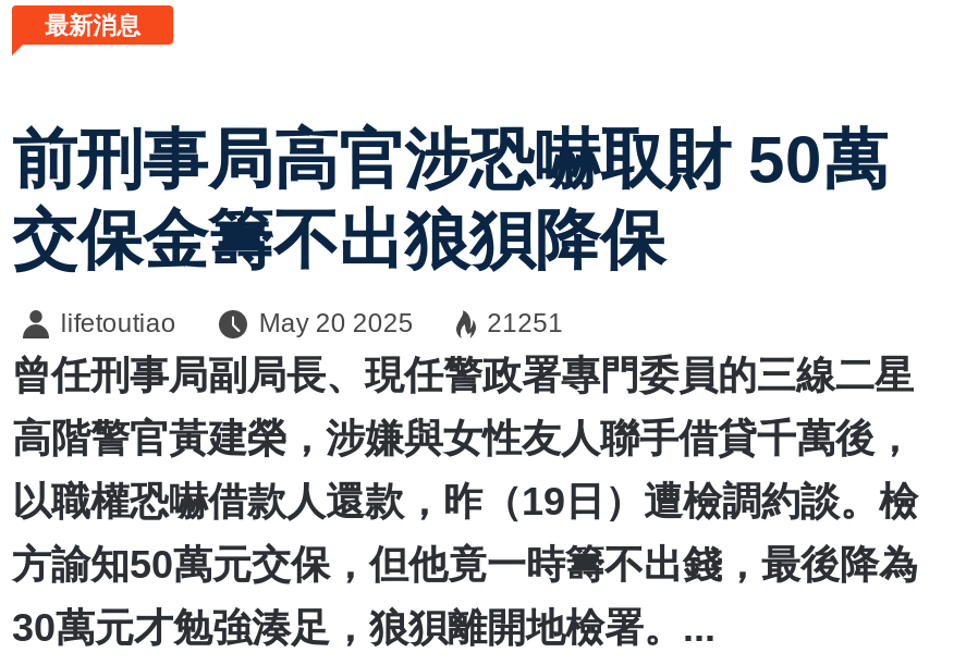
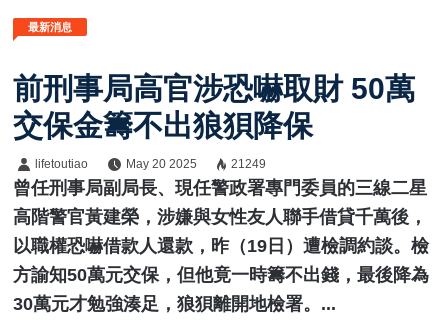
- 21251
+ 21249
